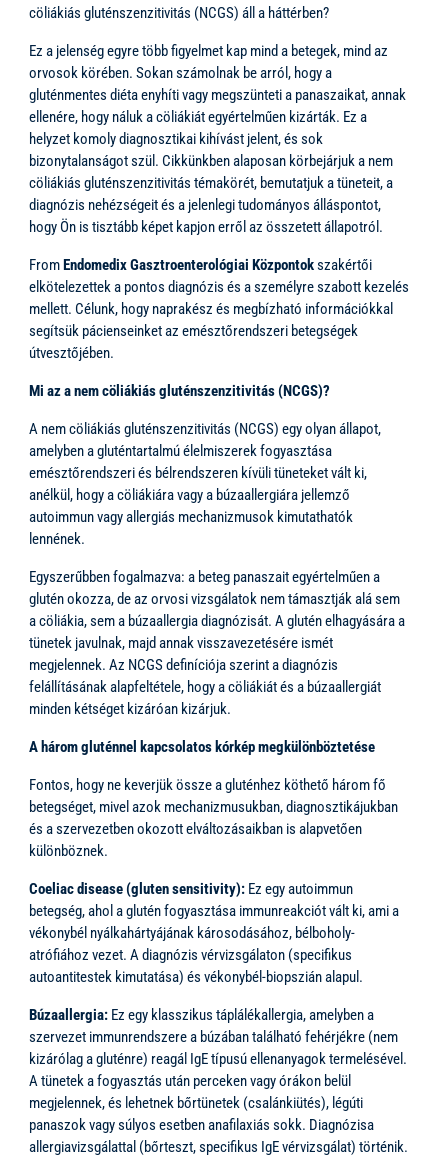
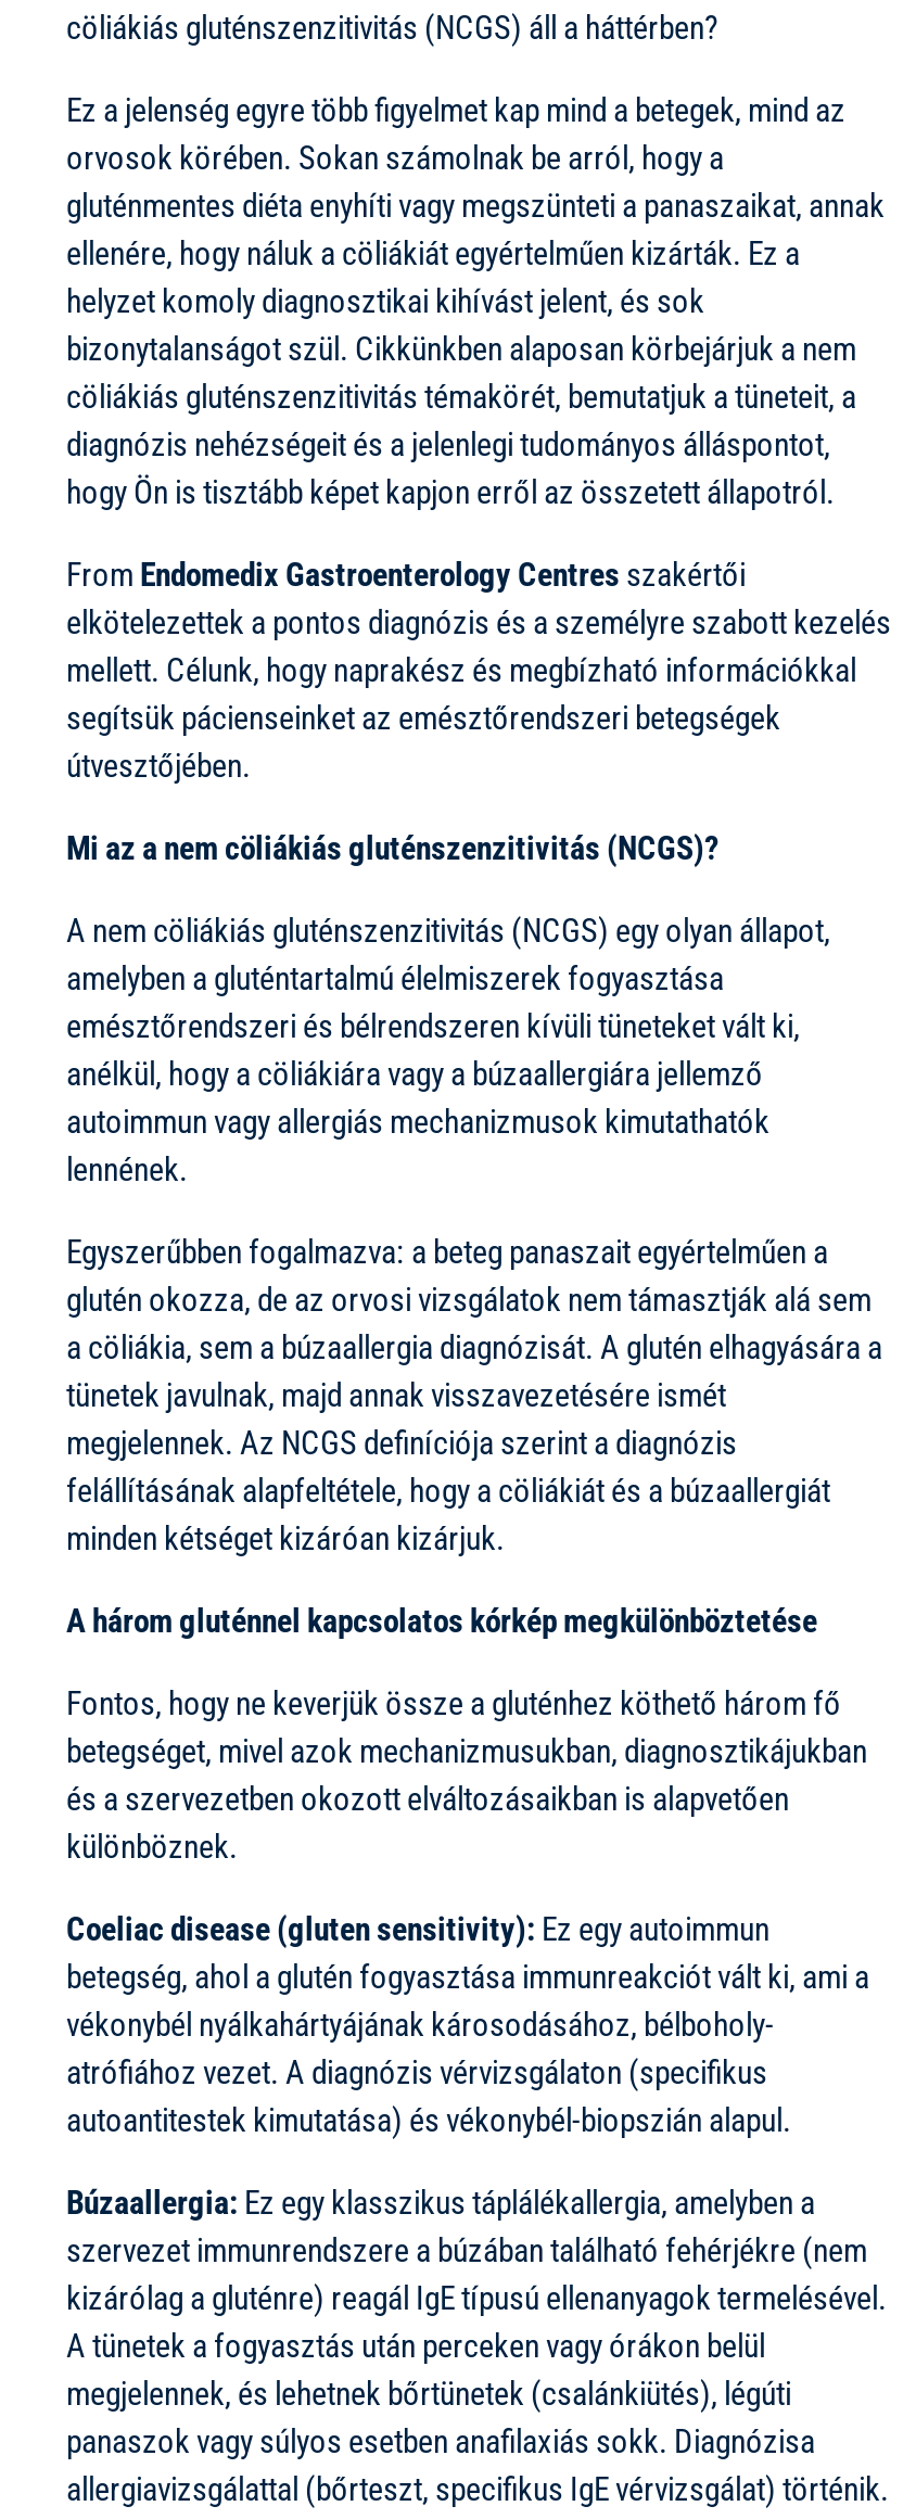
- From Endomedix Gasztroenterológiai Központok szakértői
+ From Endomedix Gastroenterology Centres szakértői
